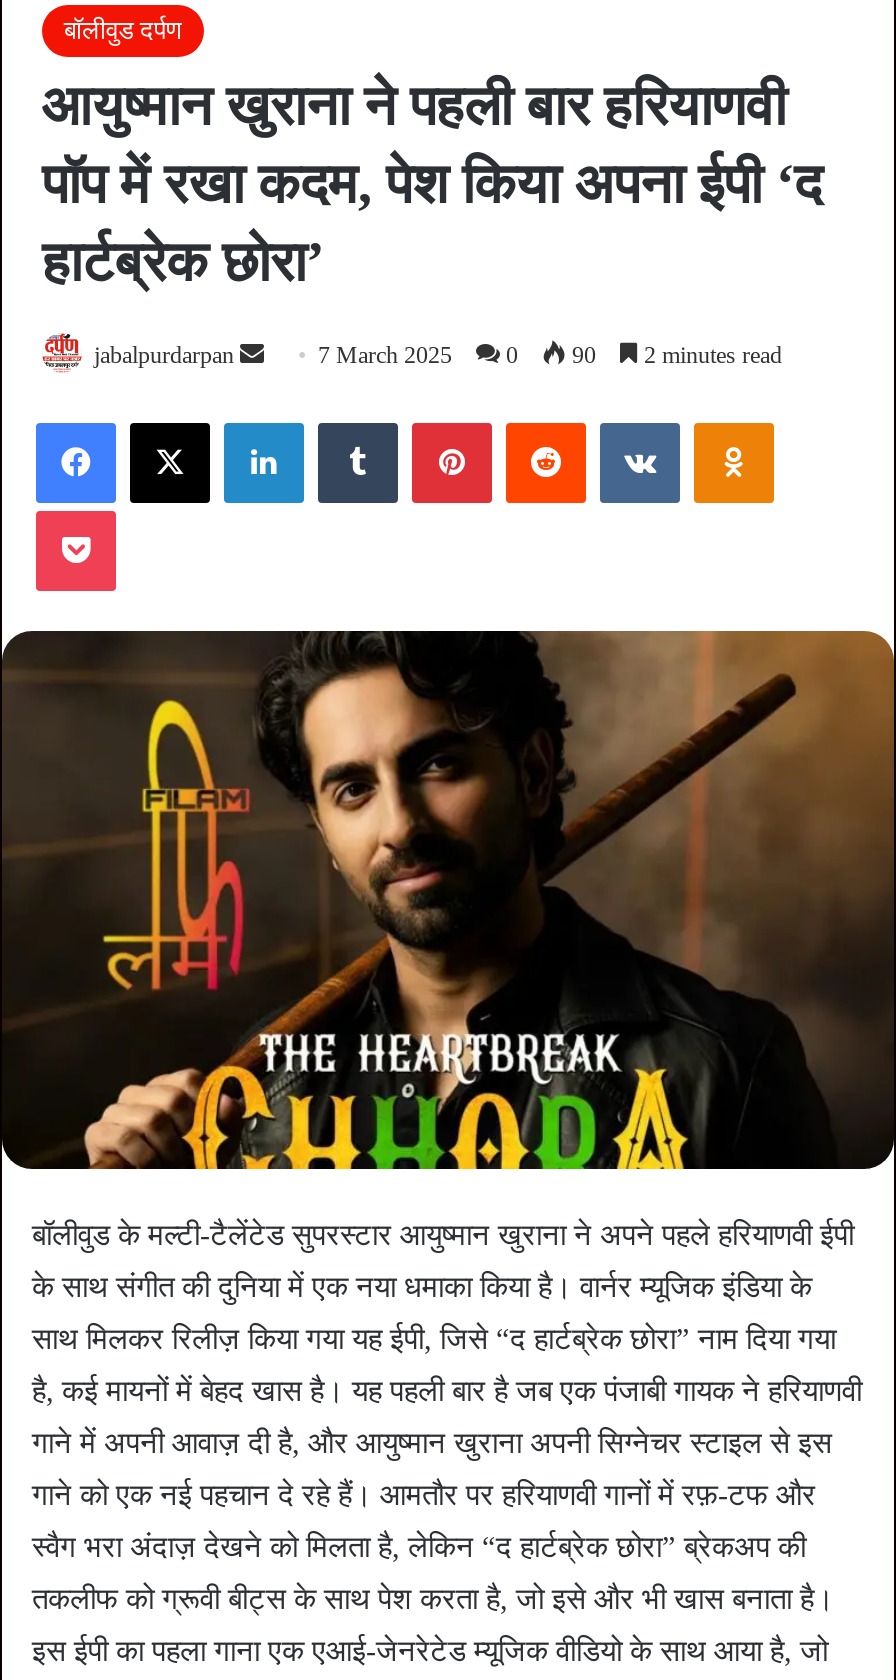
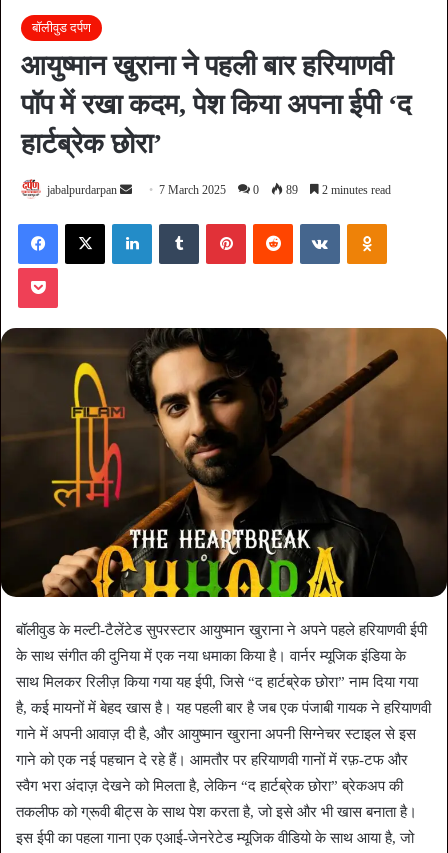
- 90
+ 89
